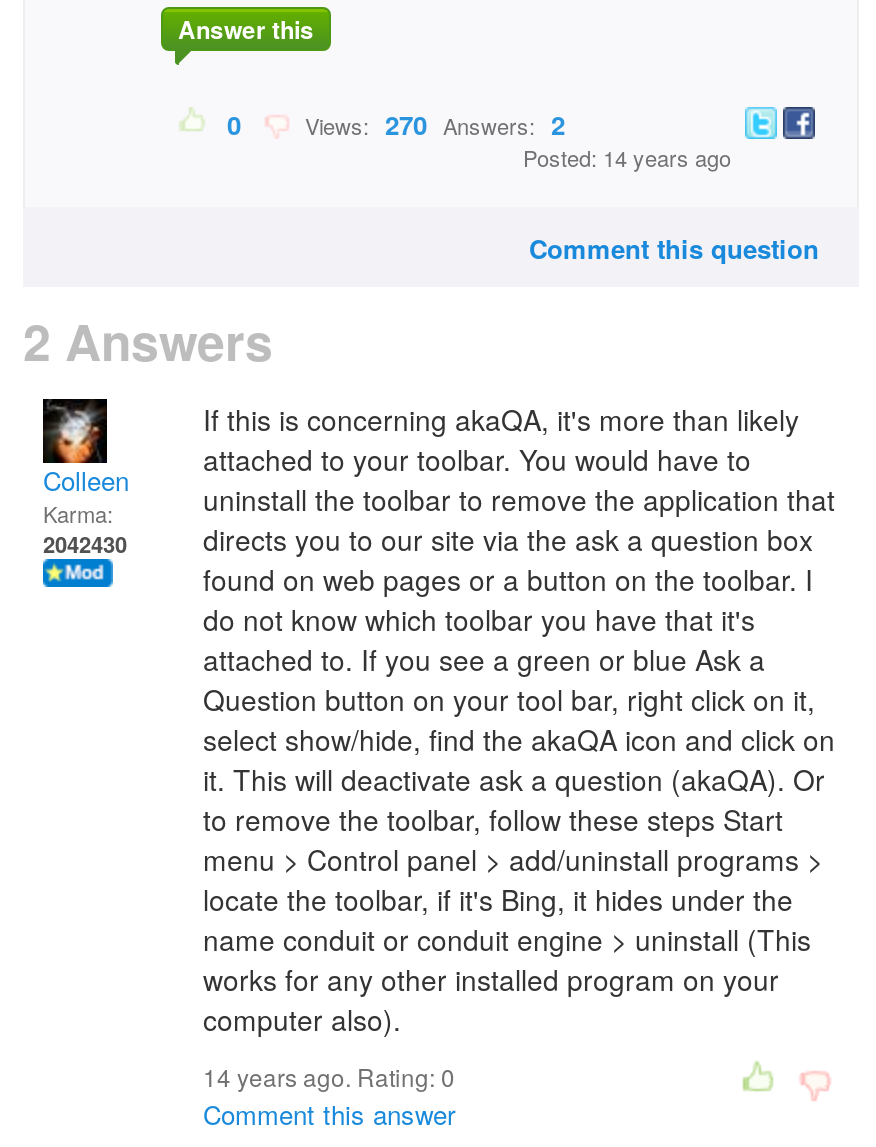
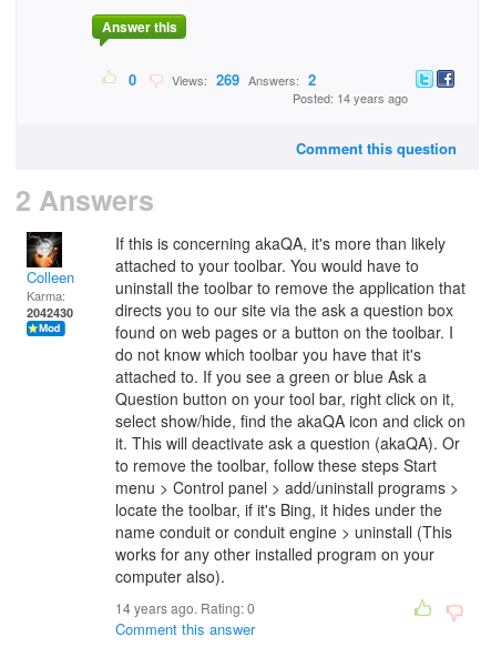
- Views: 270 Answers: 2
+ Views: 269 Answers: 2
